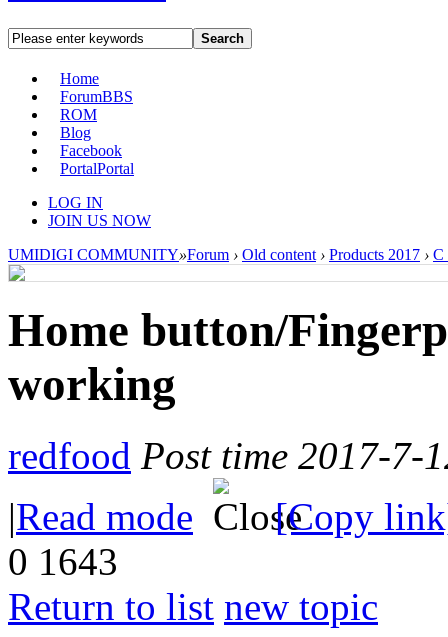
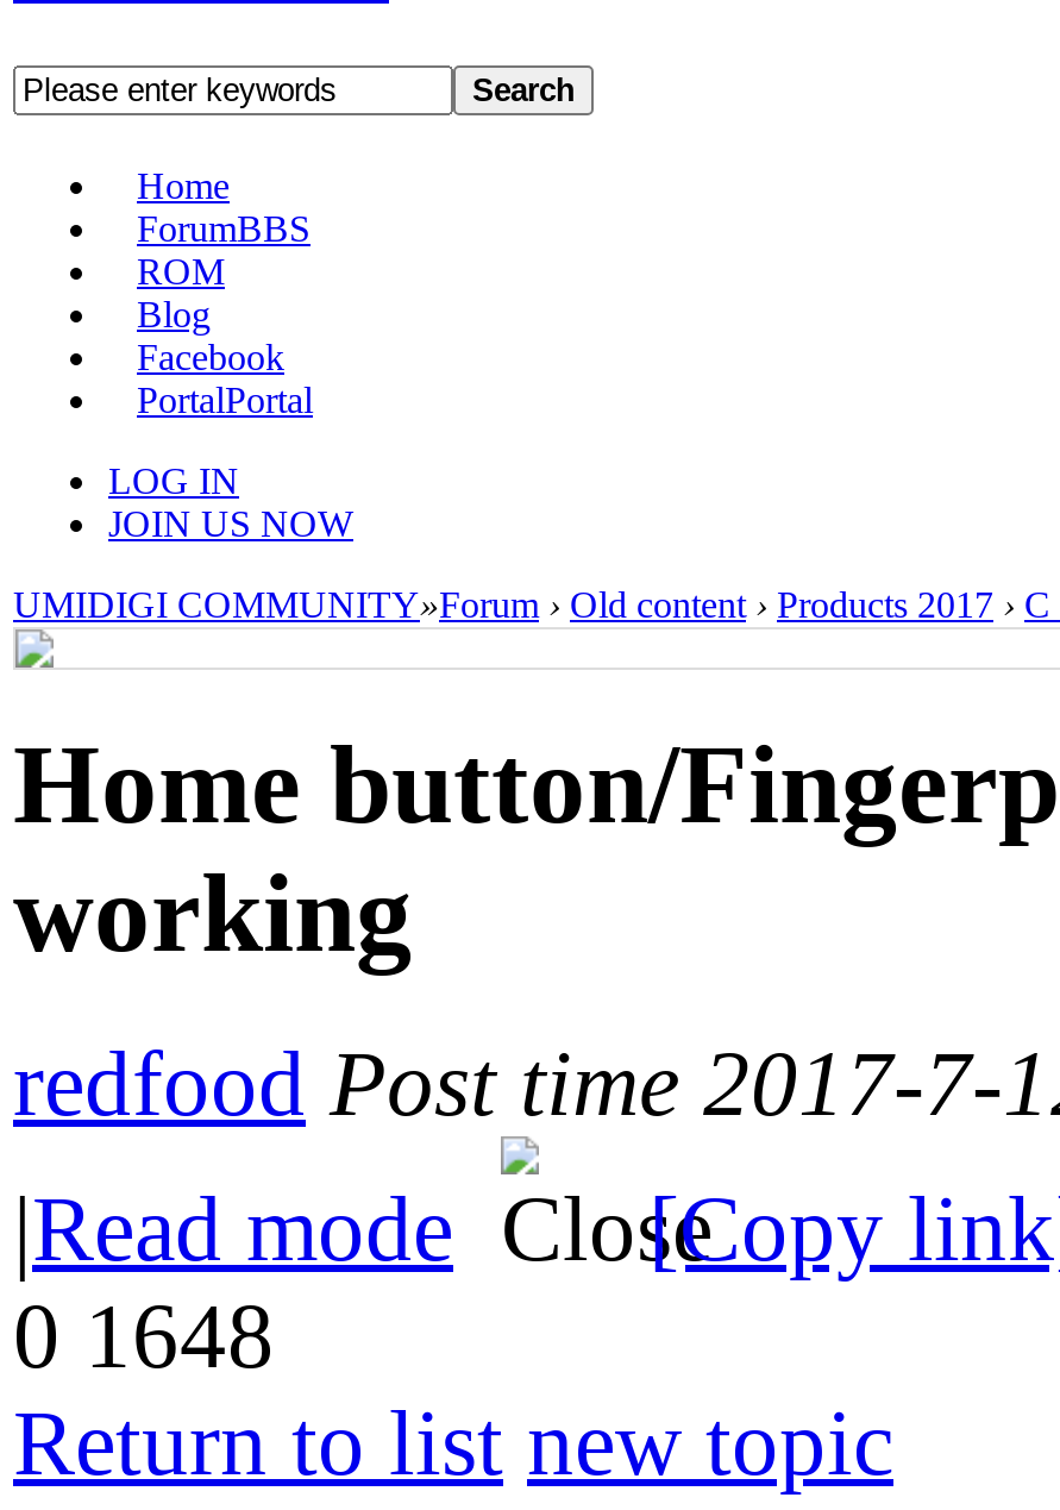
- 0 1643
+ 0 1648
